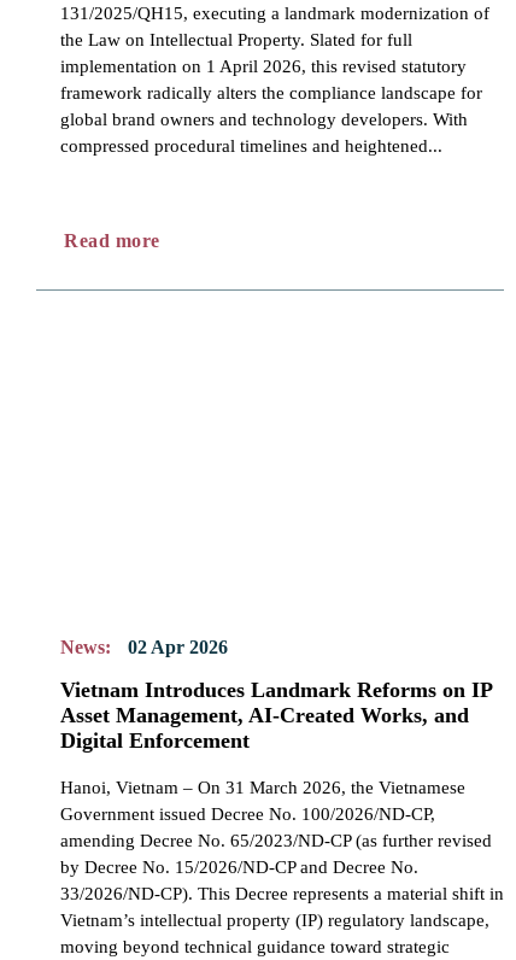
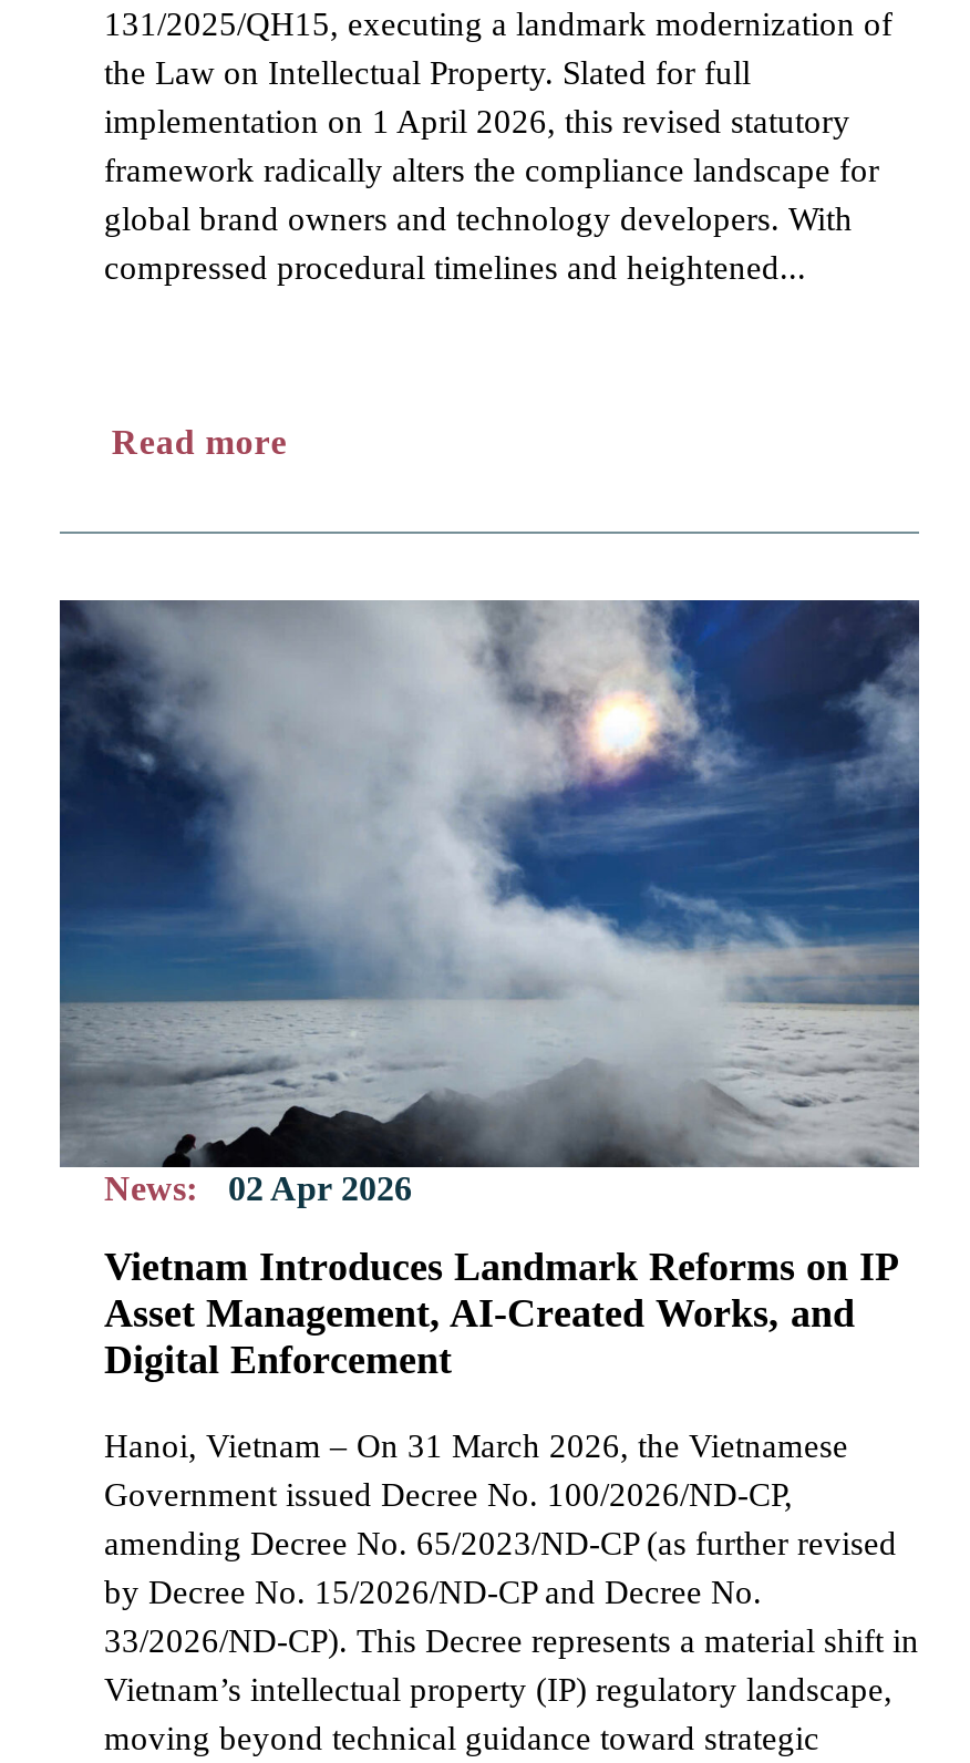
+ [image]
